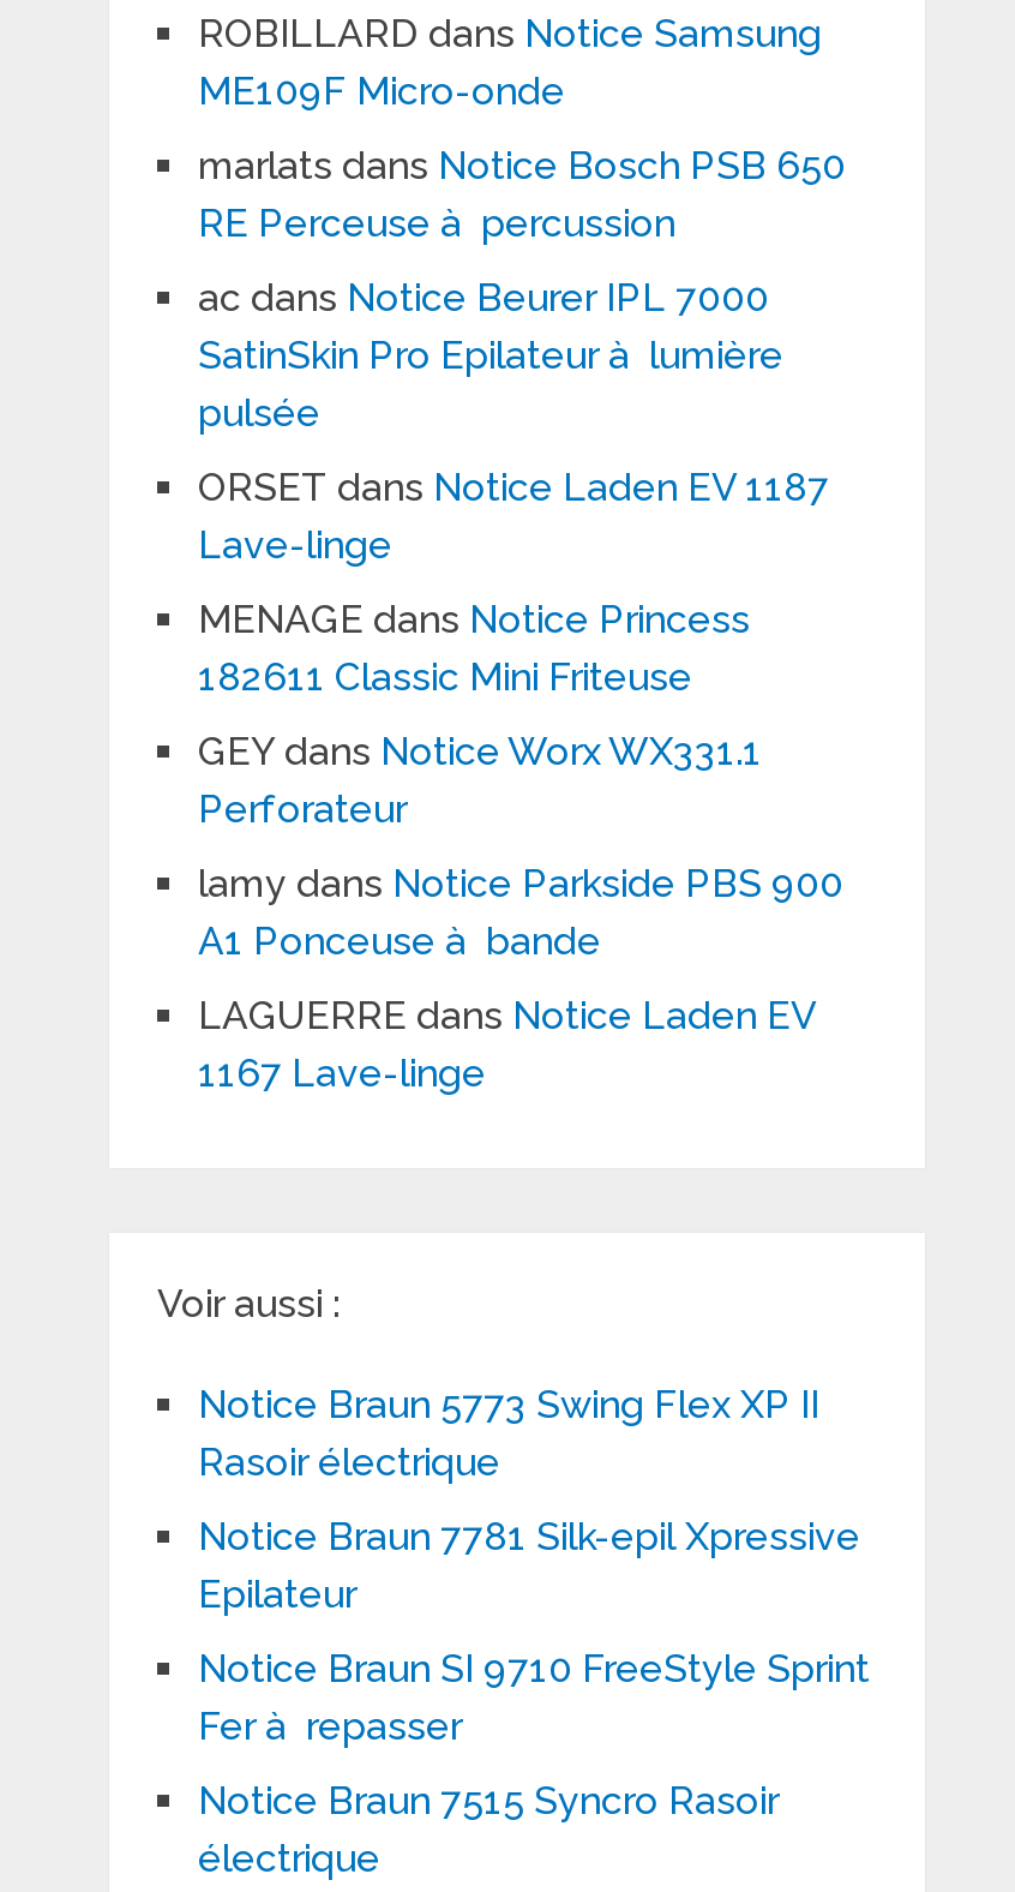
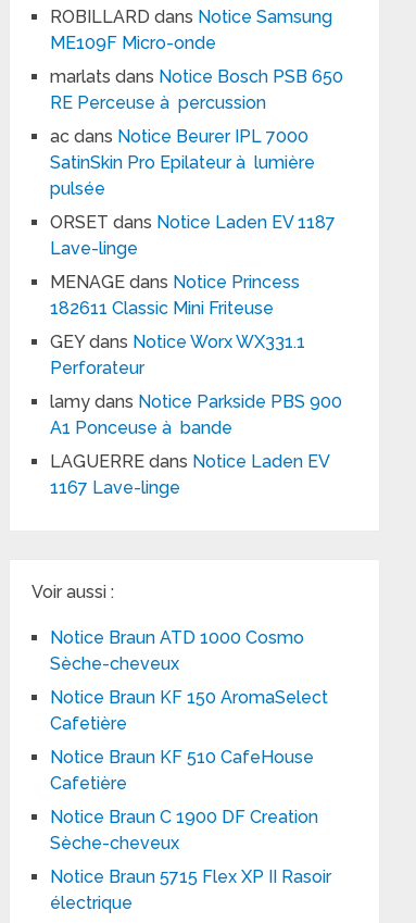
- Notice Braun 5773 Swing Flex XP II
- Rasoir électrique
- Notice Braun 7781 Silk-epil Xpressive
- Epilateur
- Notice Braun SI 9710 FreeStyle Sprint
- Fer à repasser
- Notice Braun 7515 Syncro Rasoir
+ Notice Braun ATD 1000 Cosmo
+ Sèche-cheveux
+ Notice Braun KF 150 AromaSelect
+ Cafetière
+ Notice Braun KF 510 CafeHouse
+ Cafetière
+ Notice Braun C 1900 DF Creation
+ Sèche-cheveux
+ Notice Braun 5715 Flex XP II Rasoir
